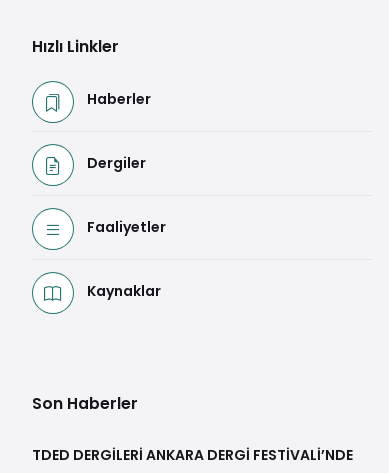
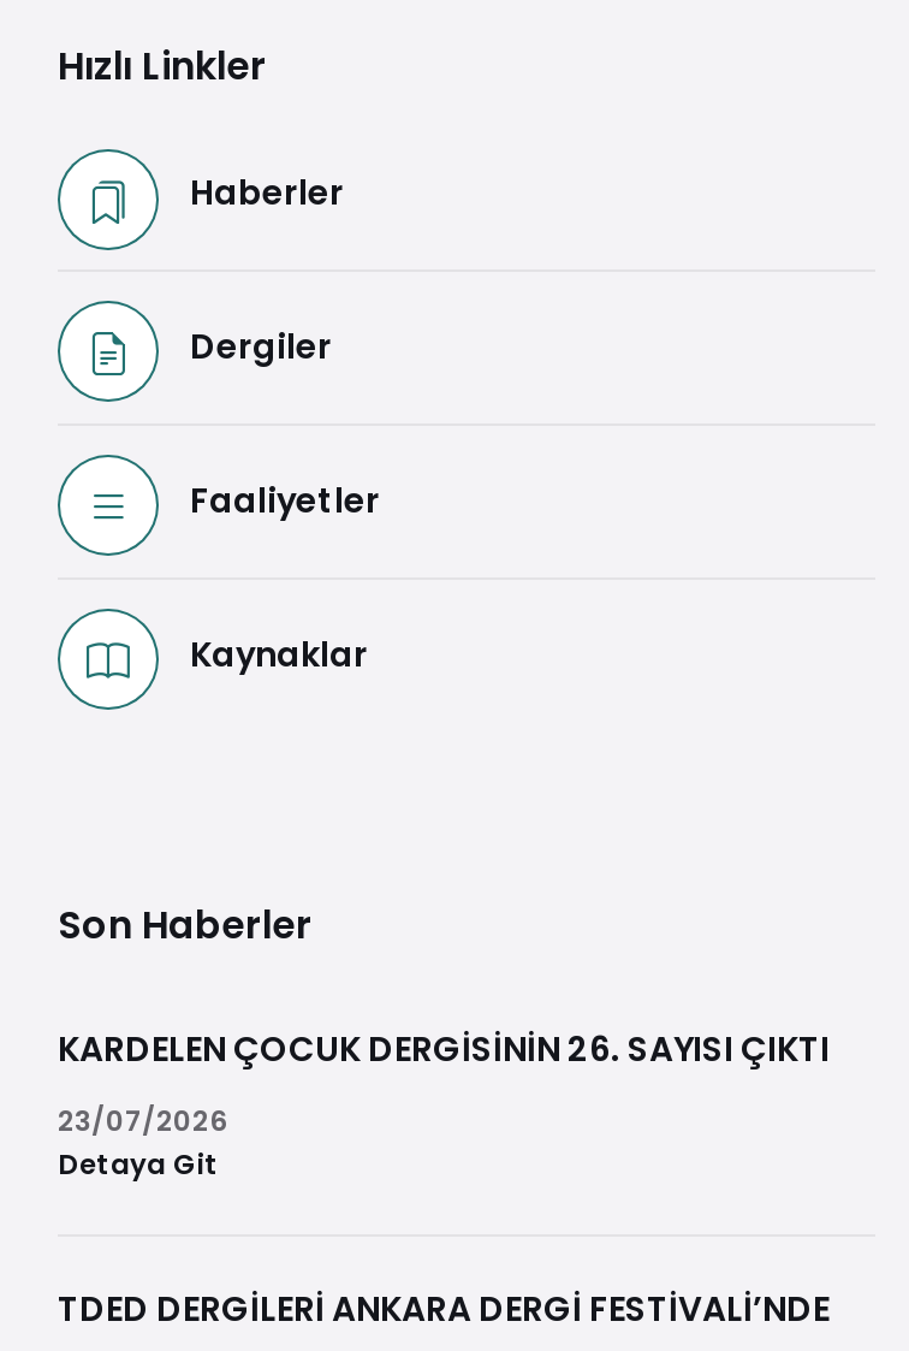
+ KARDELEN ÇOCUK DERGİSİNİN 26. SAYISI ÇIKTI
+ 23/07/2026
+ Detaya Git
